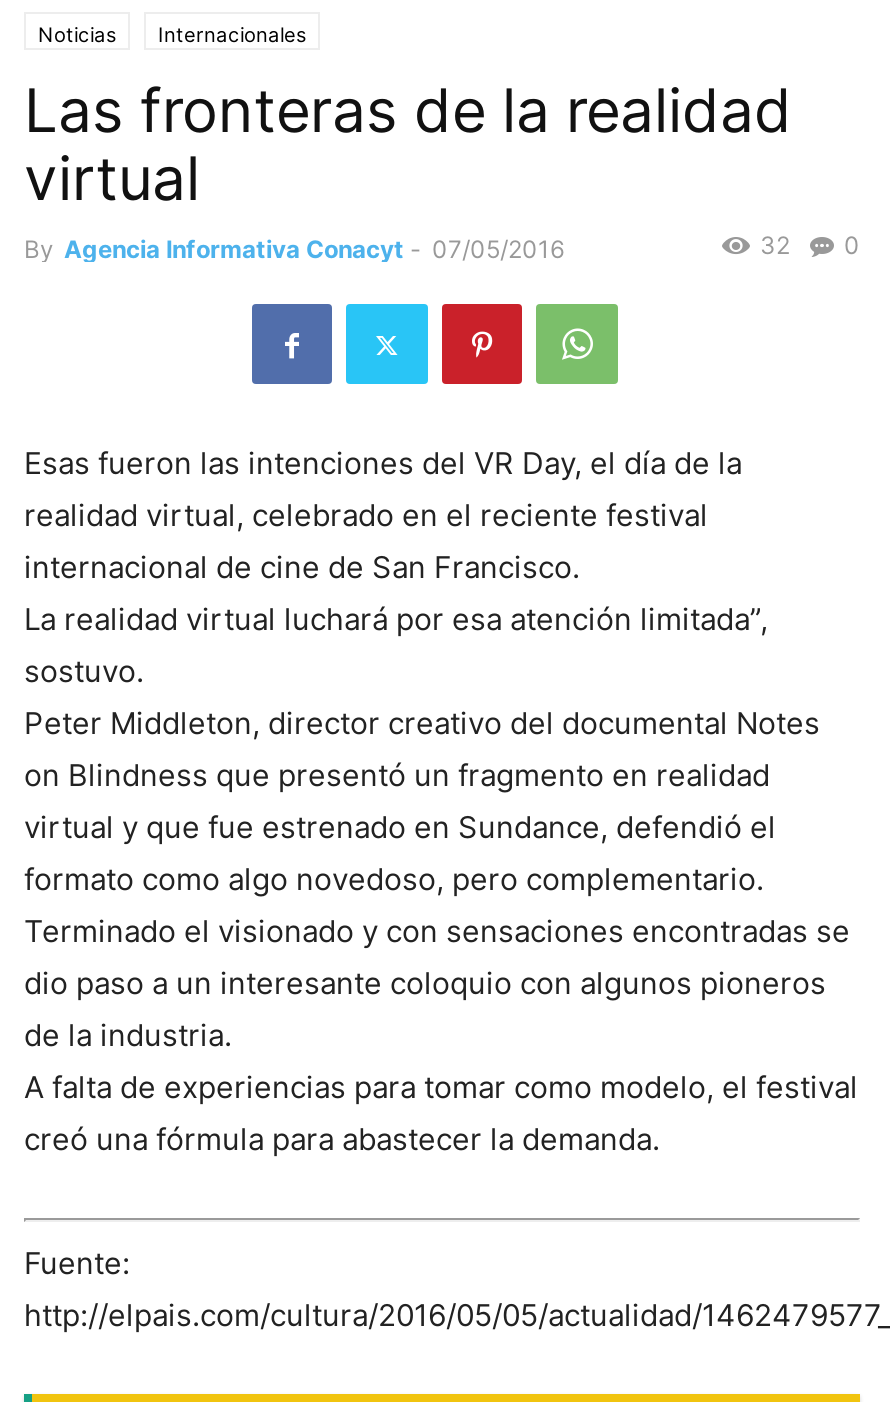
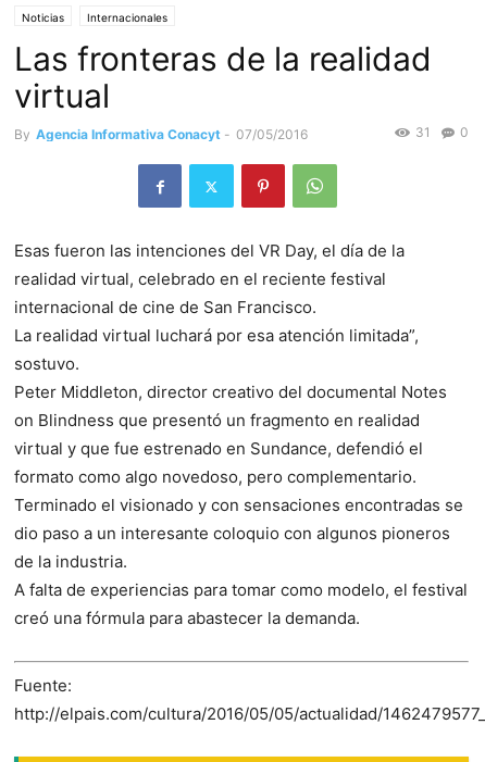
- 32 0
+ 31 0
